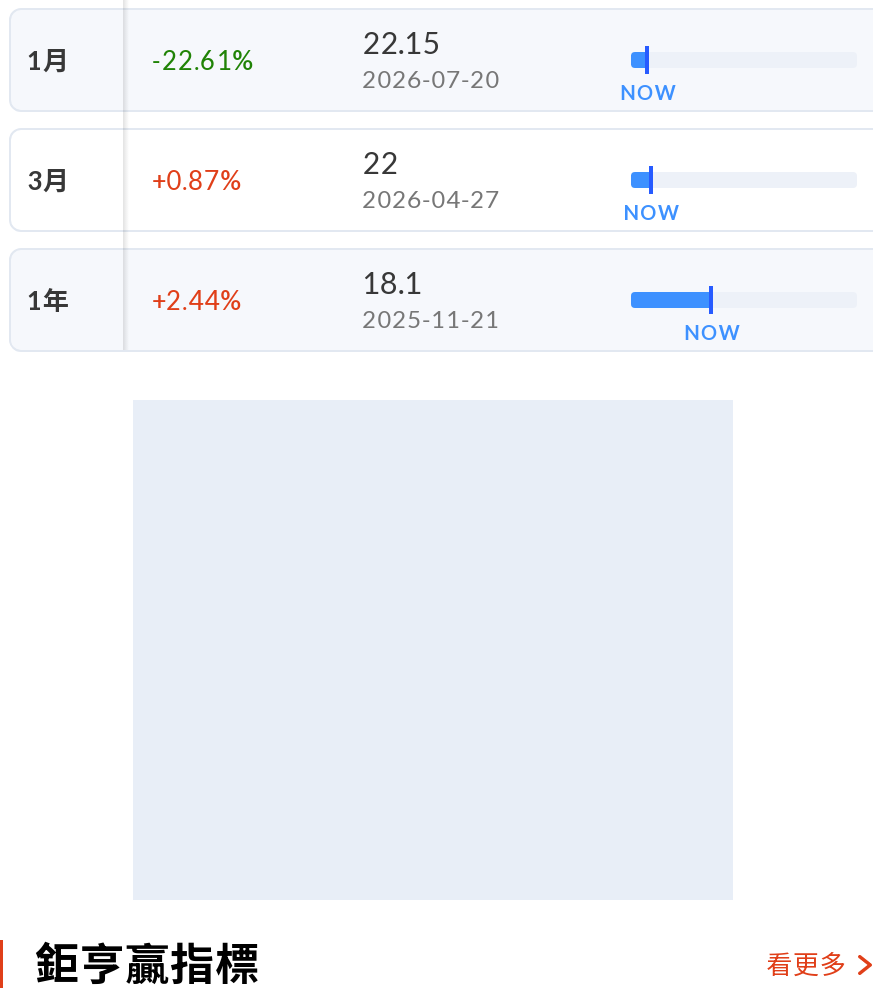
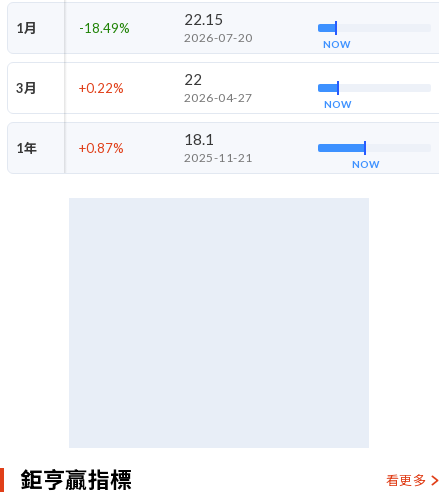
- -22.61%
+ -18.49%

- +0.87%
+ +0.22%

- +2.44%
+ +0.87%
